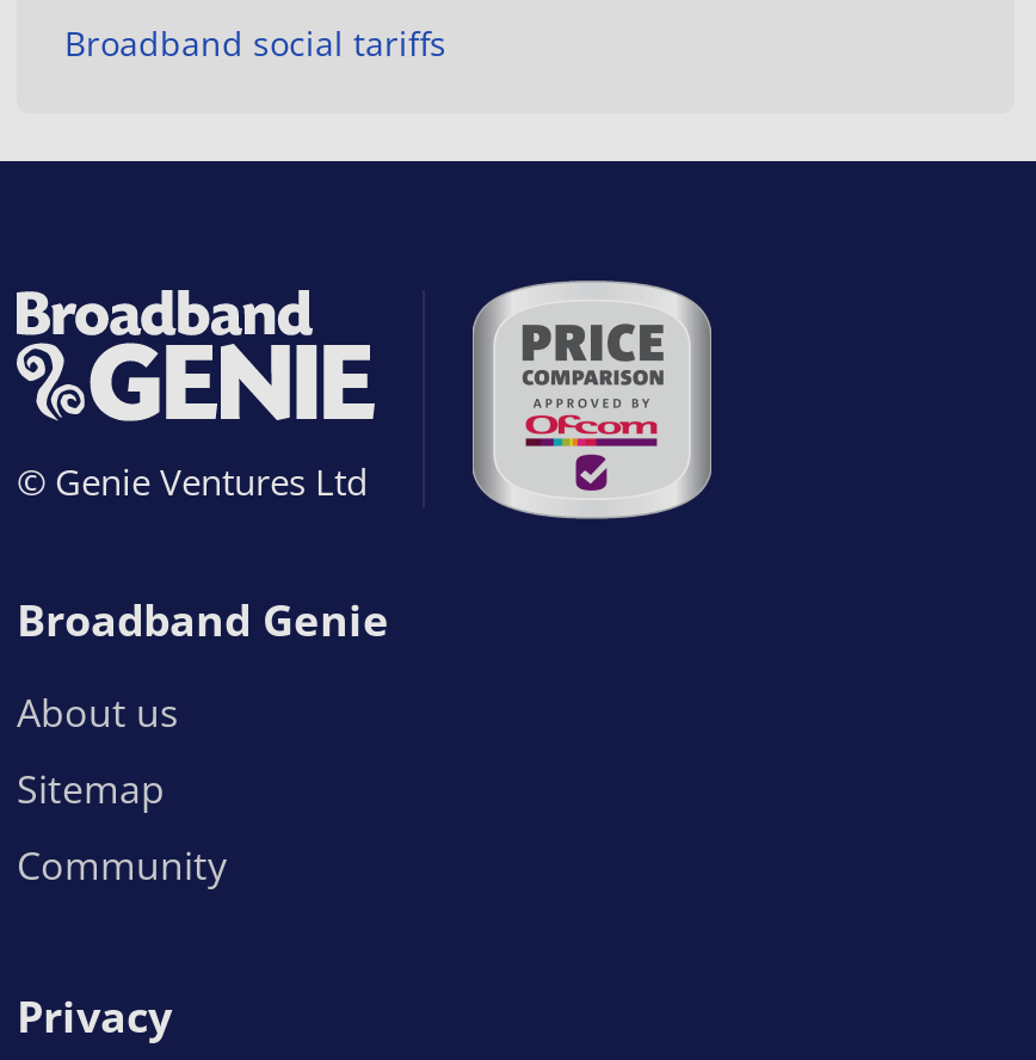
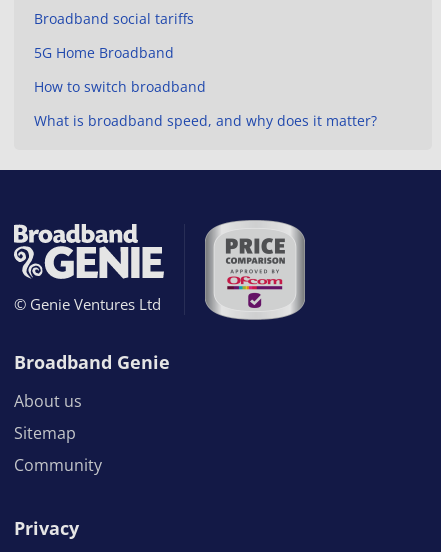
+ 5G Home Broadband
+ How to switch broadband
+ What is broadband speed, and why does it matter?
